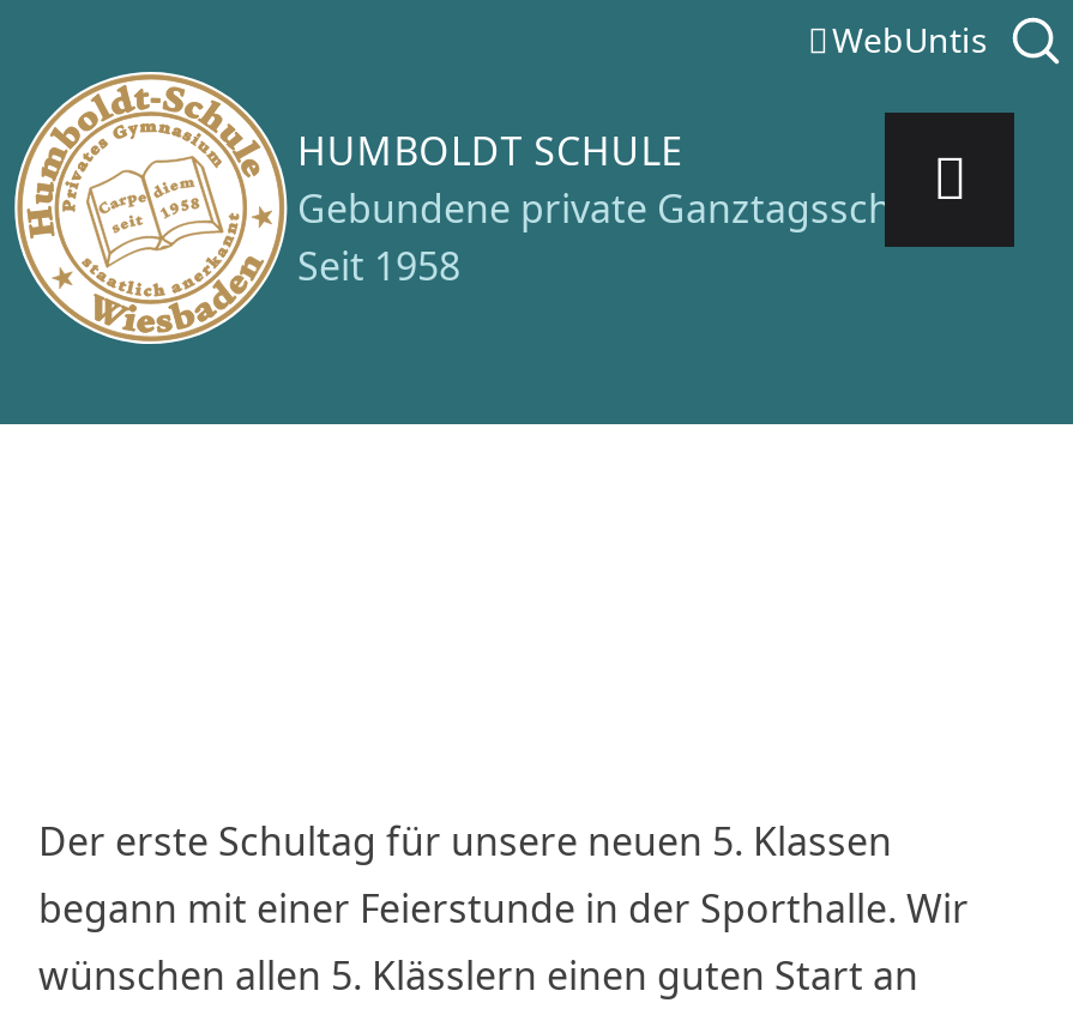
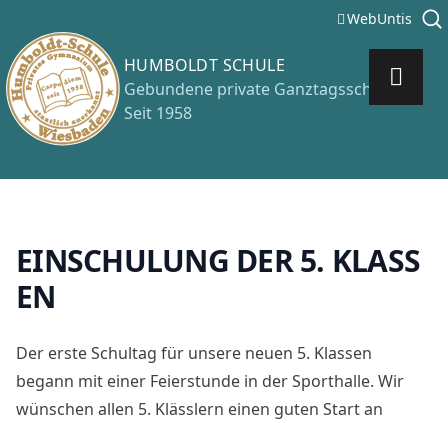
+ EINSCHULUNG DER 5. KLASS
+ EN
